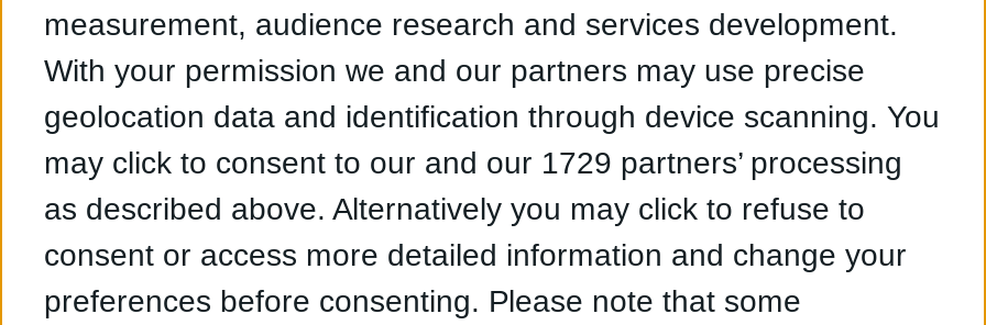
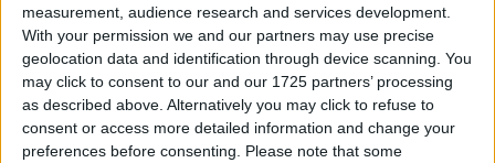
- may click to consent to our and our 1729 partners’ processing
+ may click to consent to our and our 1725 partners’ processing
